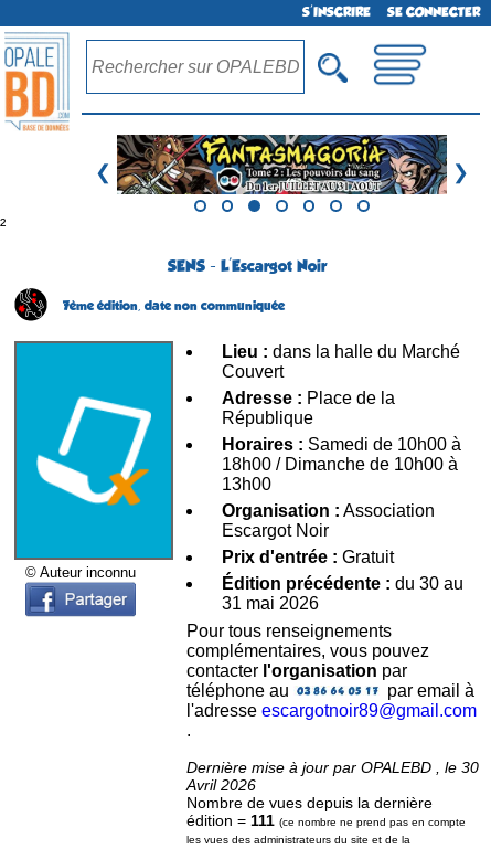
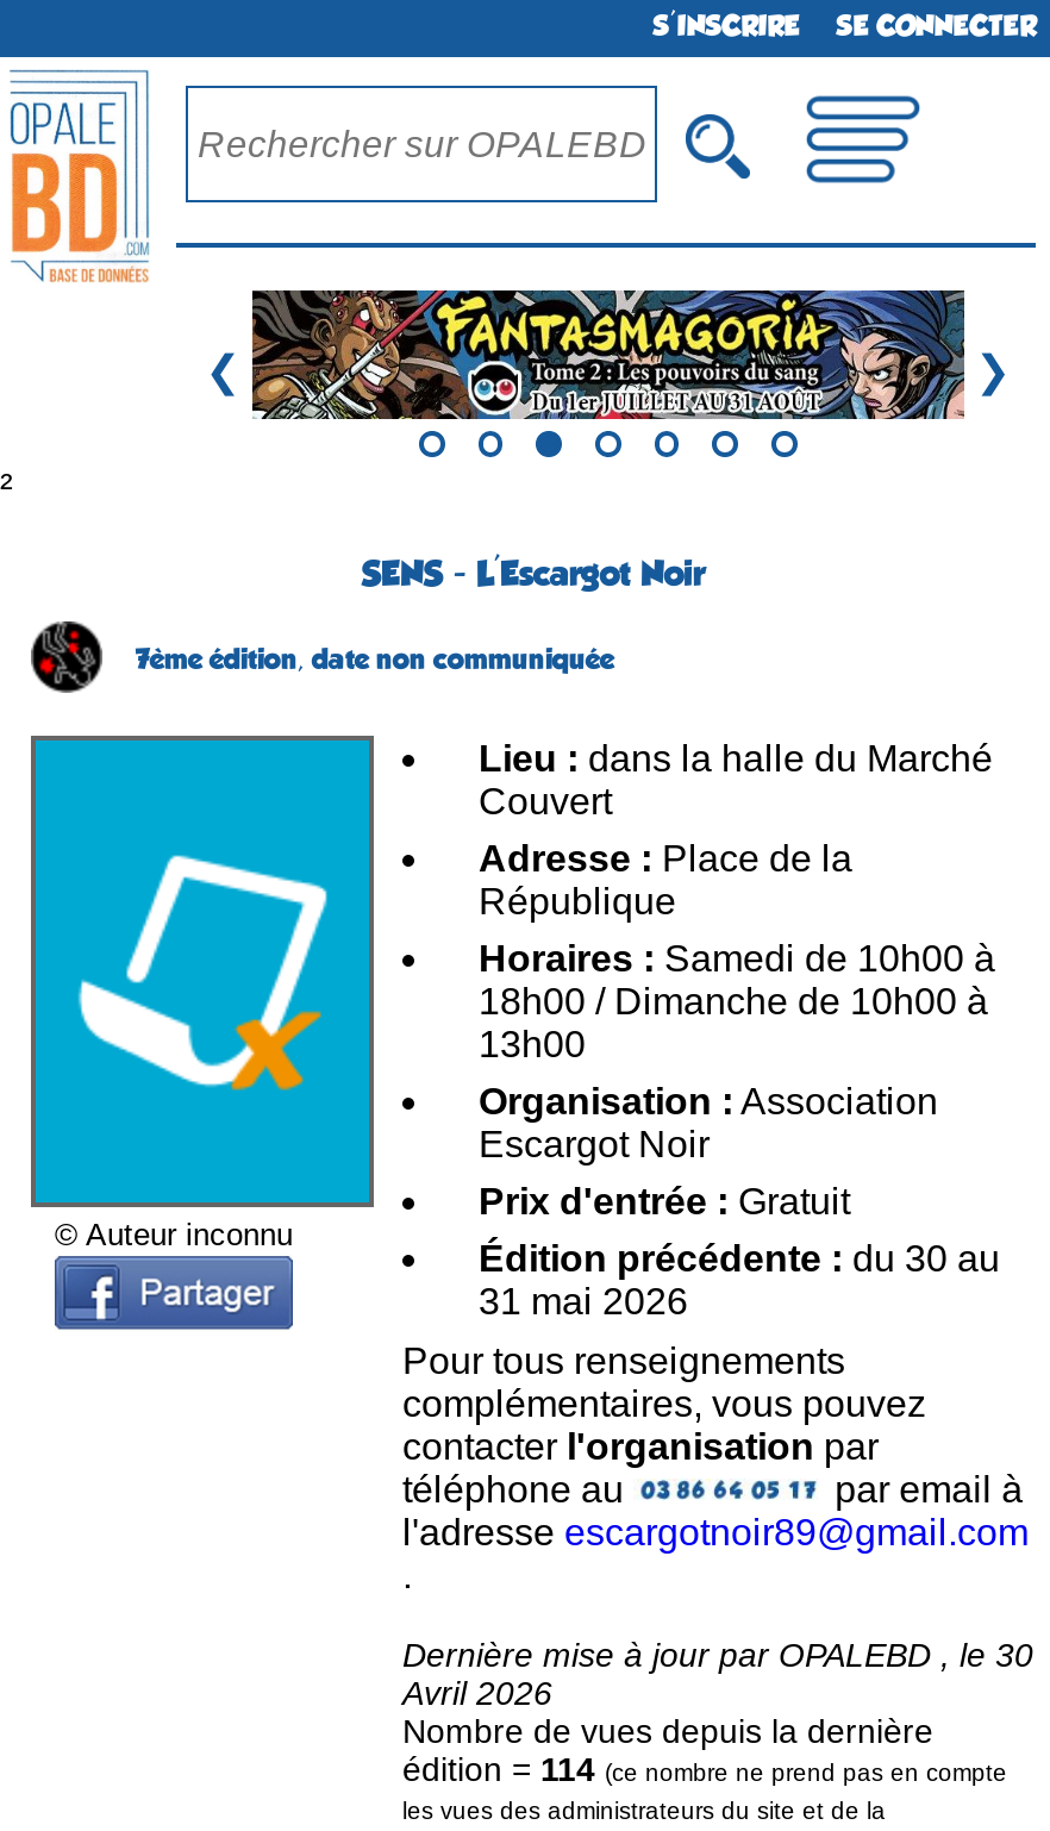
- édition = 111 (ce nombre ne prend pas en compte
+ édition = 114 (ce nombre ne prend pas en compte
